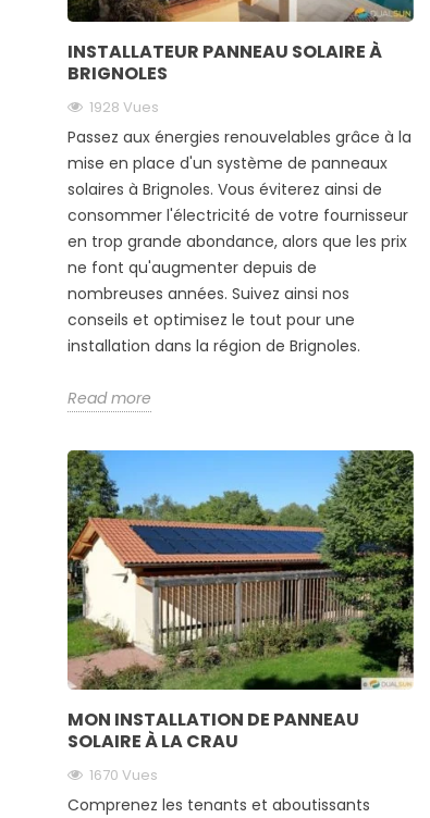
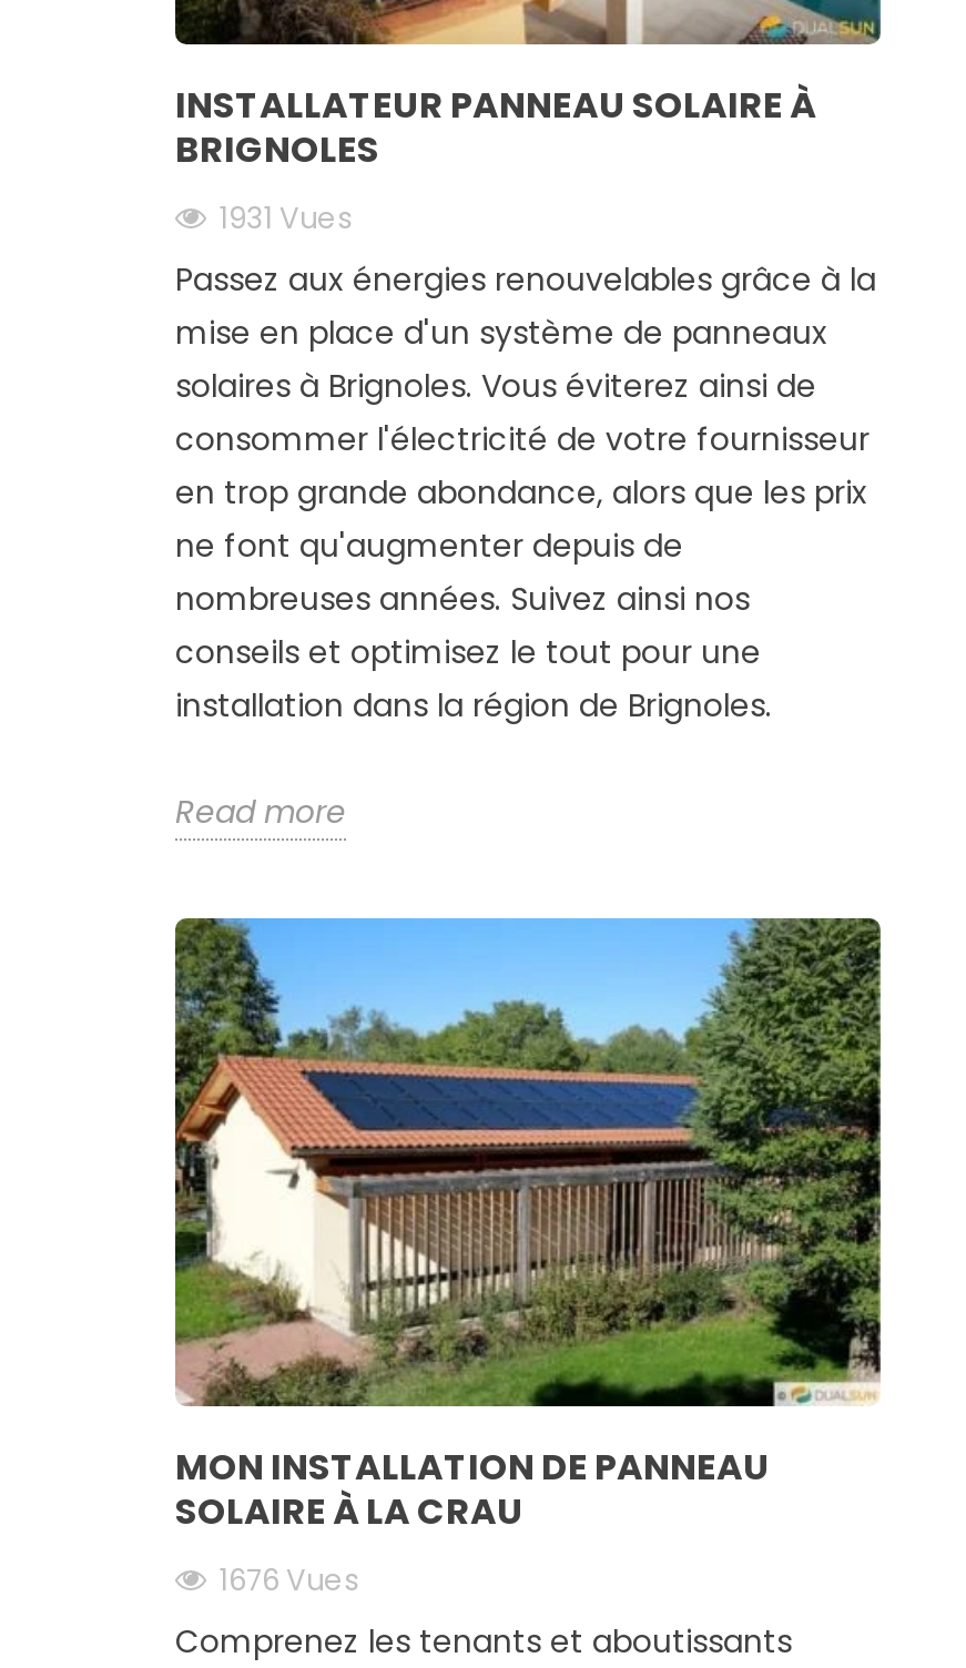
- 1928 Vues
+ 1931 Vues

- 1670 Vues
+ 1676 Vues
